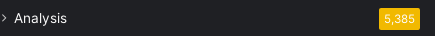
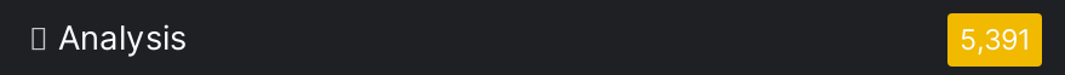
- 5,385
+ 5,391
